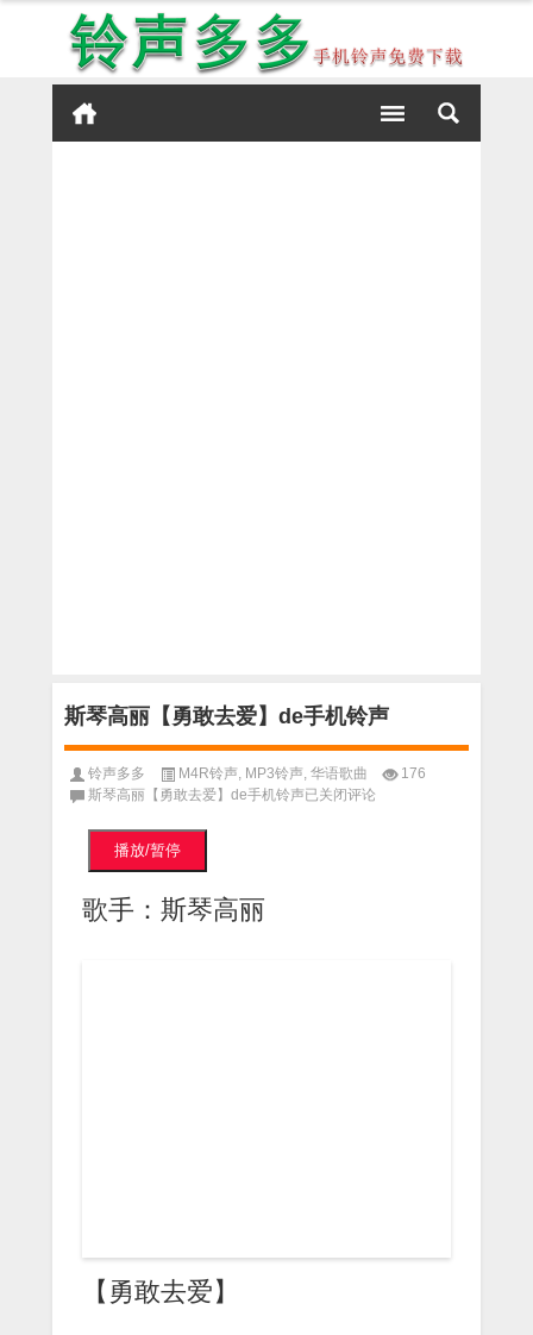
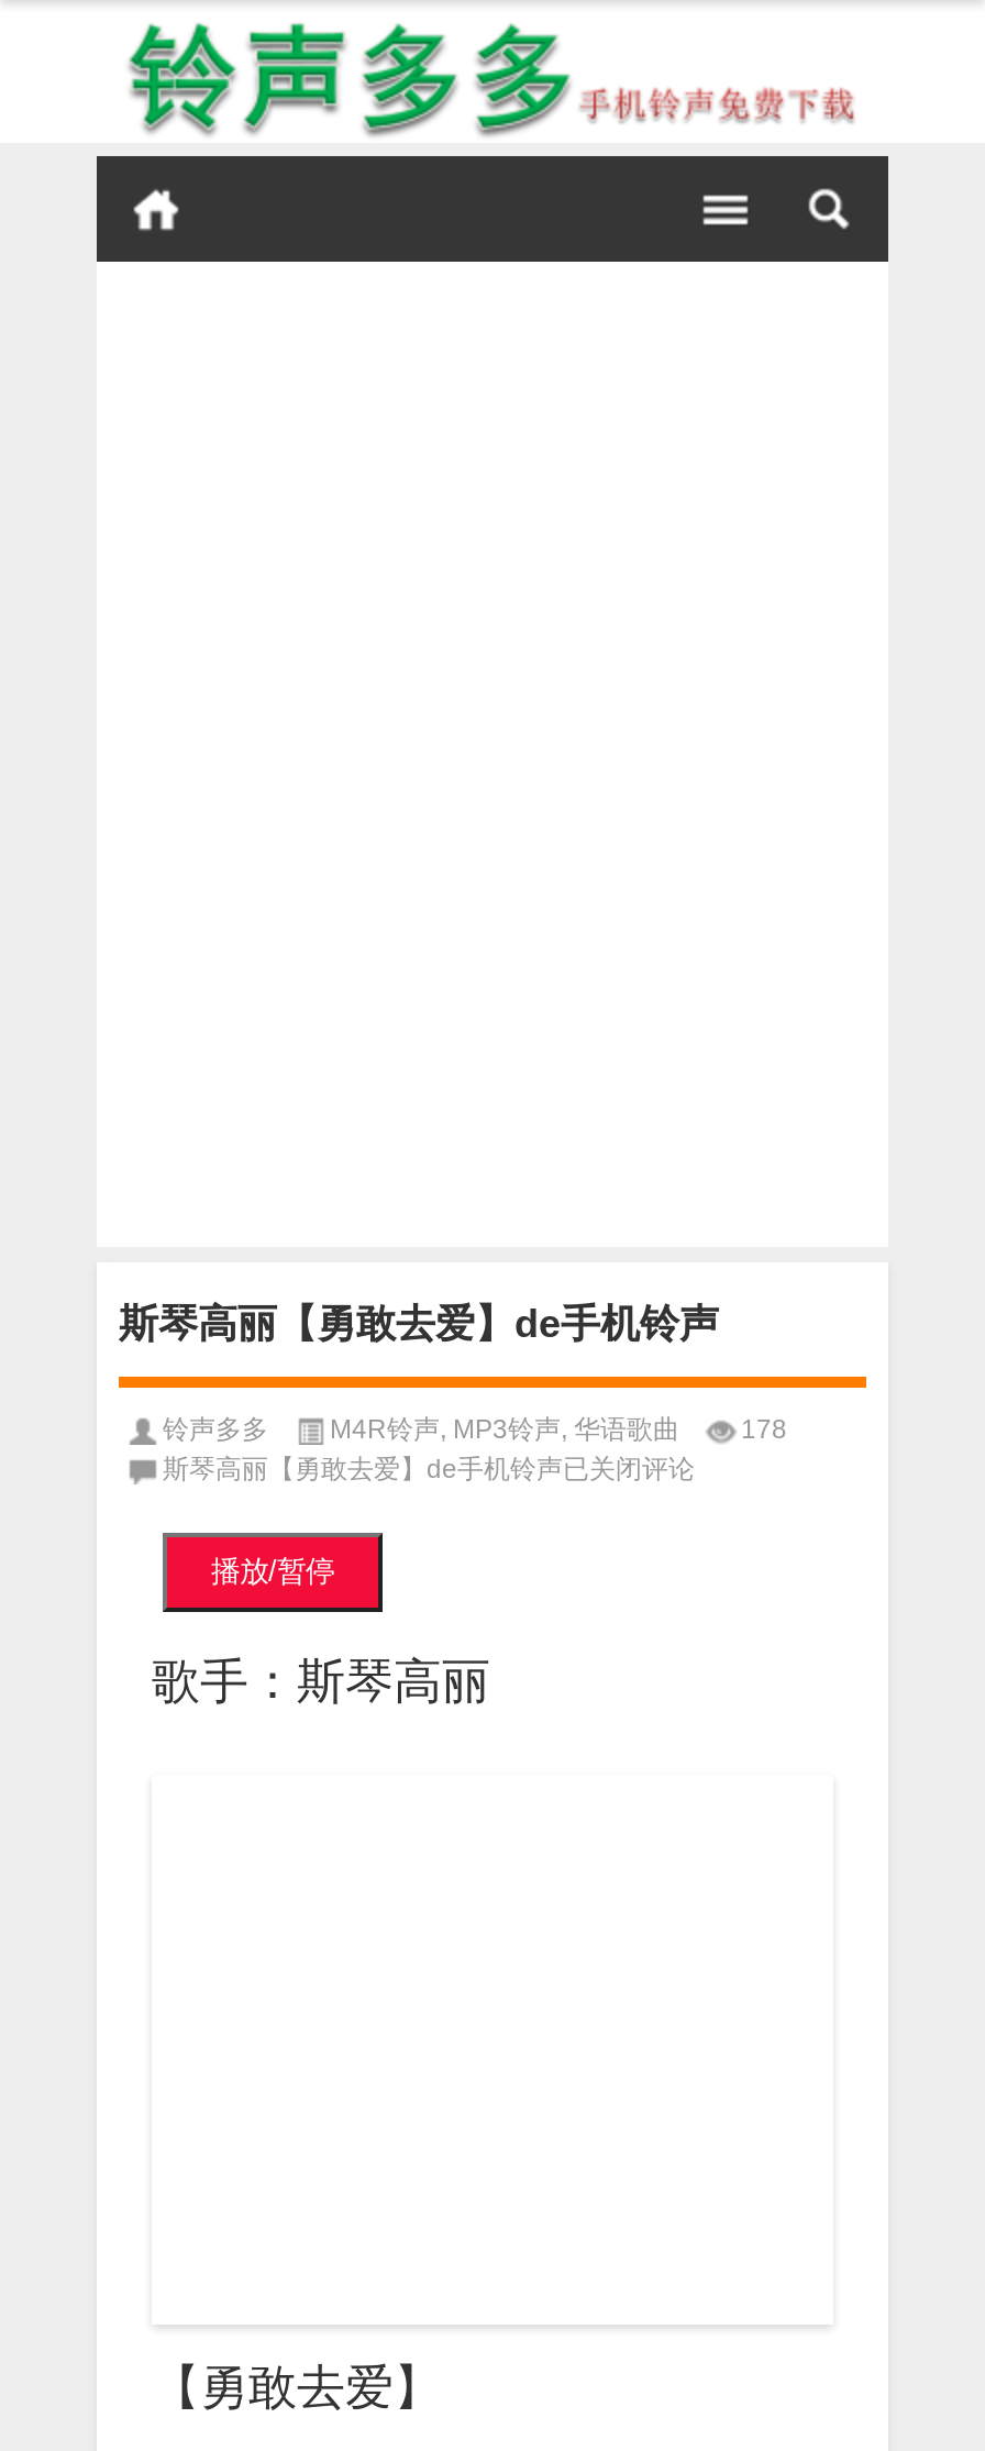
- 铃声多多 M4R铃声, MP3铃声,华语歌曲 176
+ 铃声多多 M4R铃声, MP3铃声,华语歌曲 178
